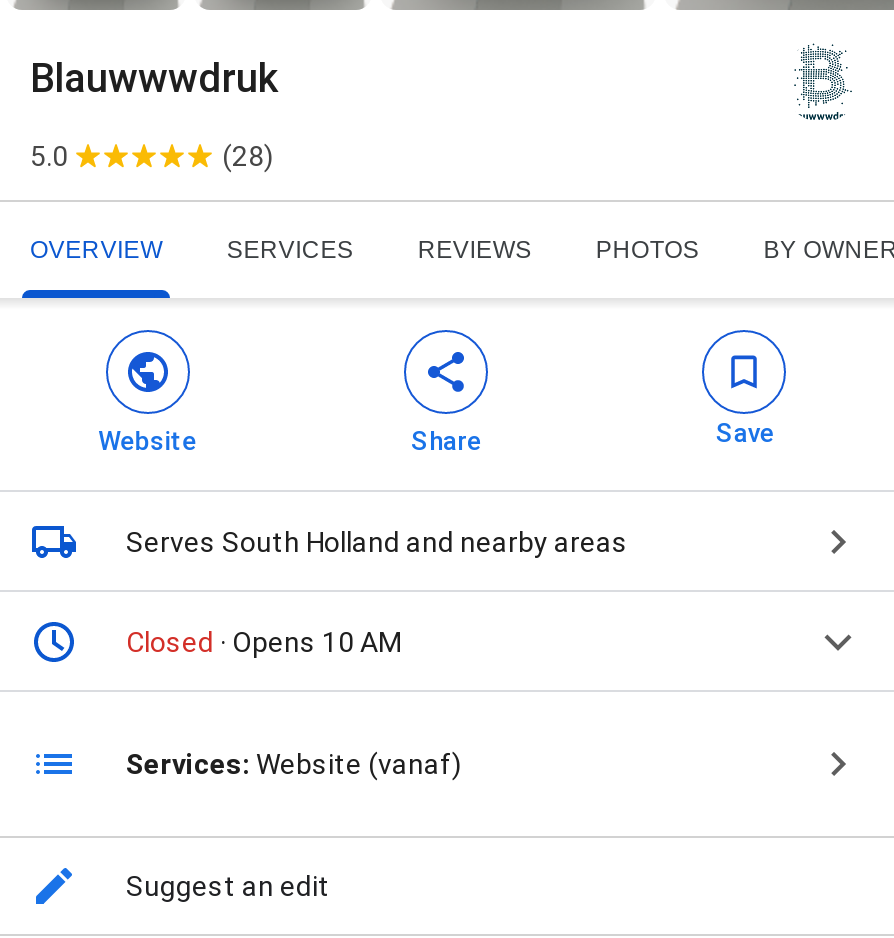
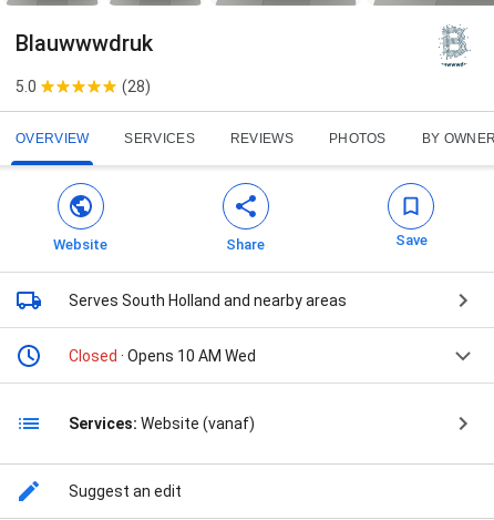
- Closed · Opens 10 AM
+ Closed · Opens 10 AM Wed
